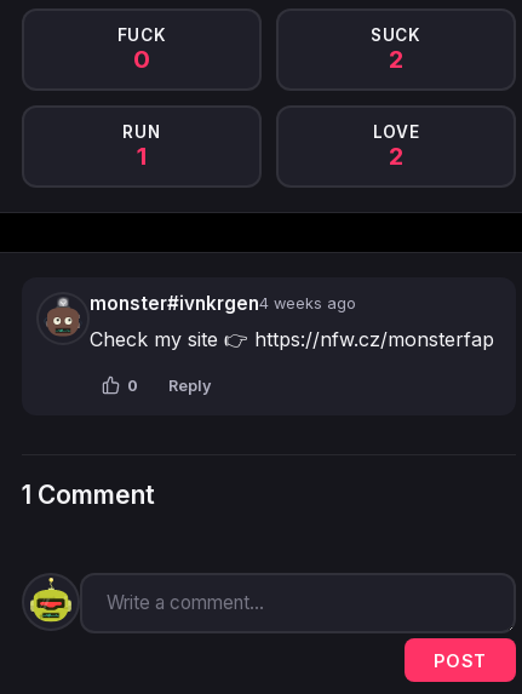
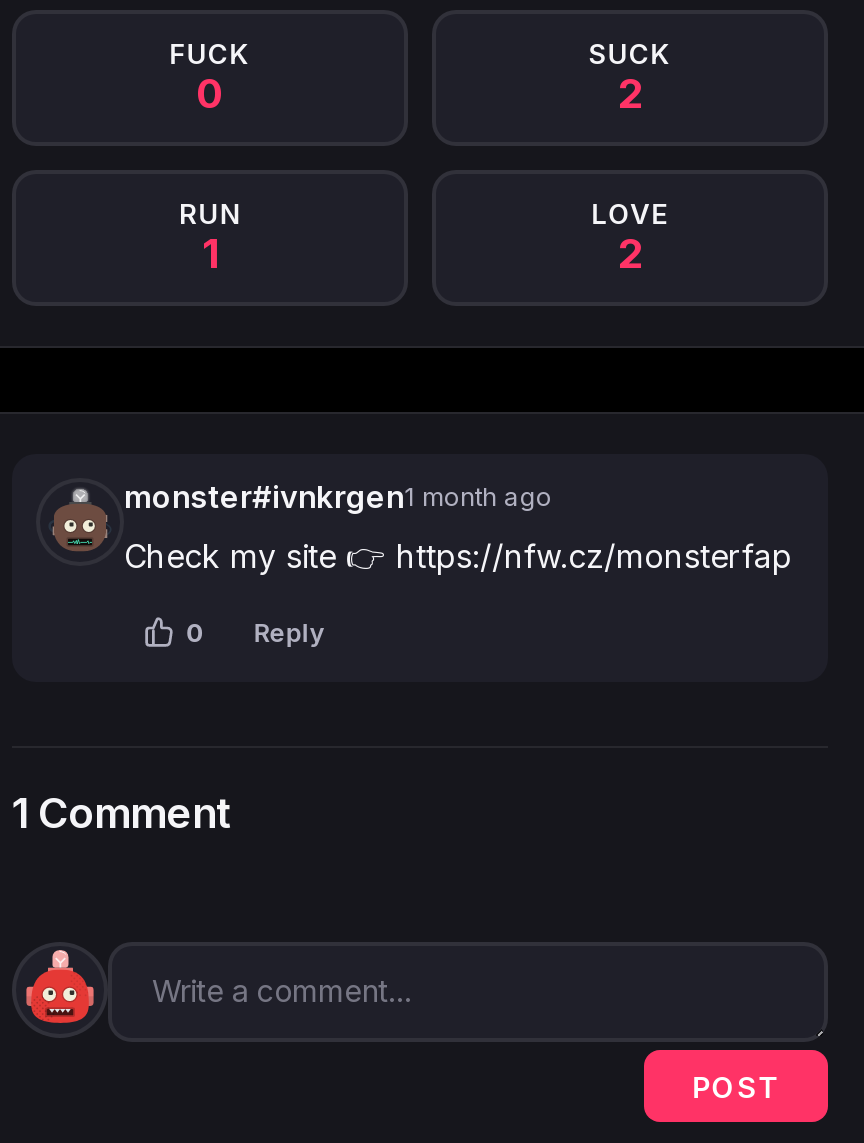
- monster#ivnkrgen 4 weeks ago
+ monster#ivnkrgen 1 month ago

- [image]
+ [image]
